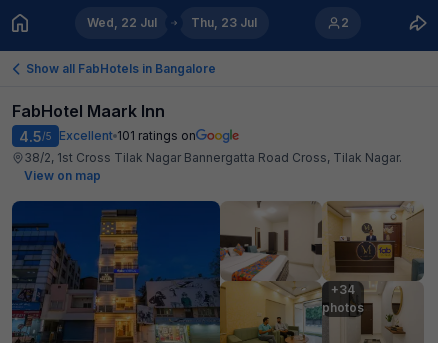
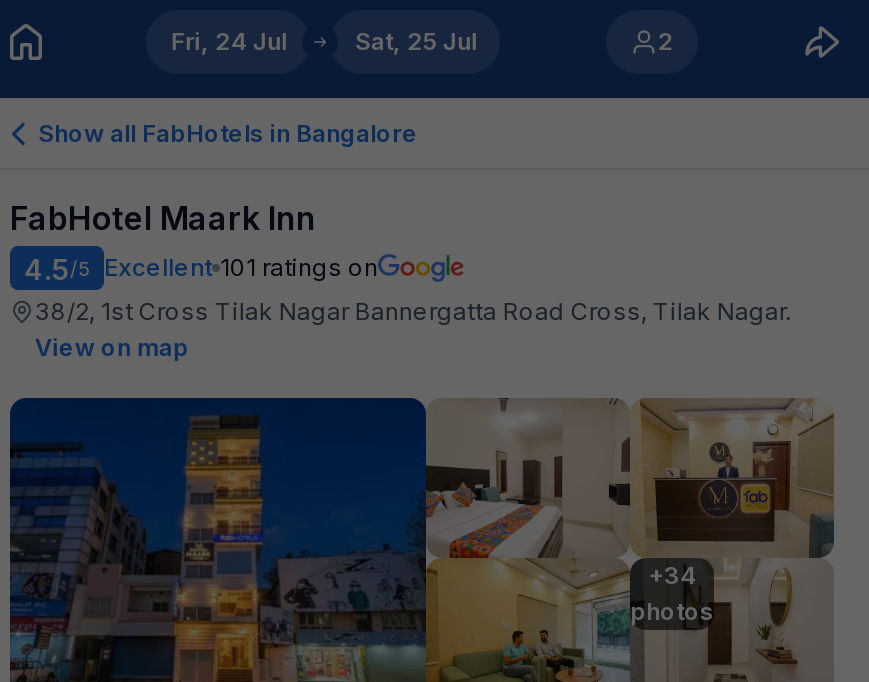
- Wed, 22 Jul
+ Fri, 24 Jul

- Thu, 23 Jul
+ Sat, 25 Jul
